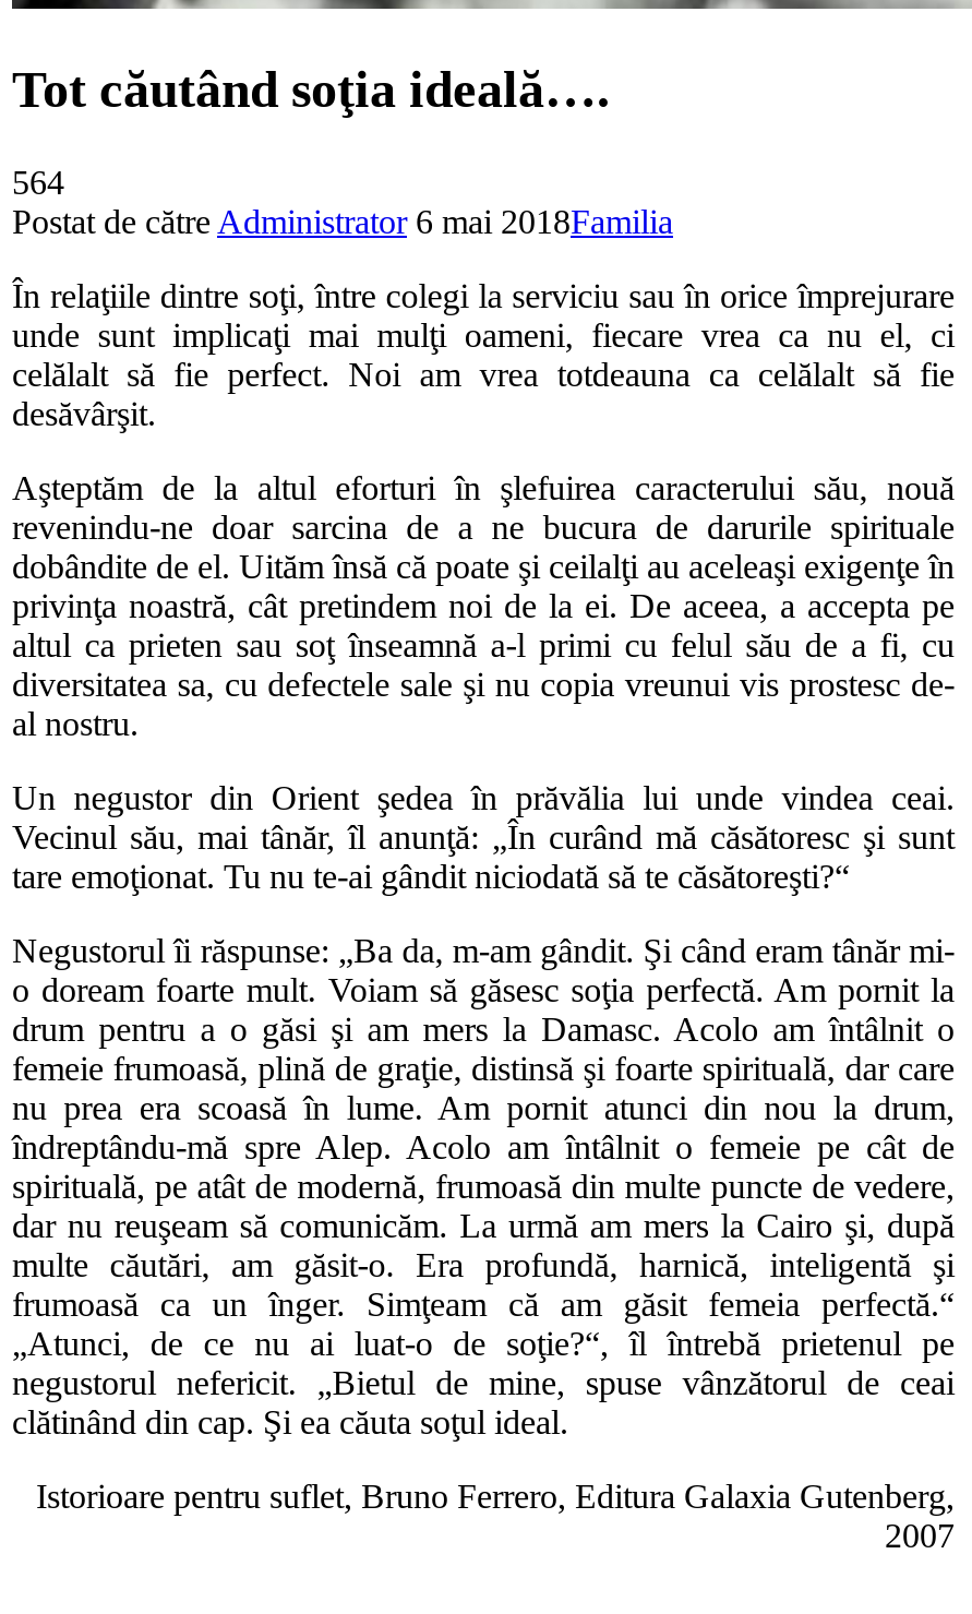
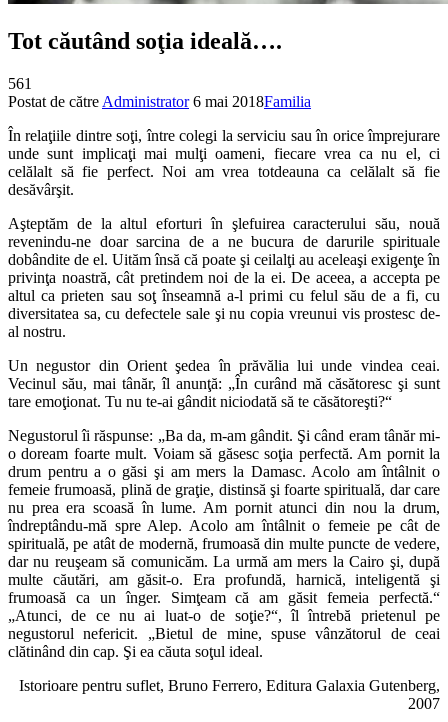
- 564
+ 561
